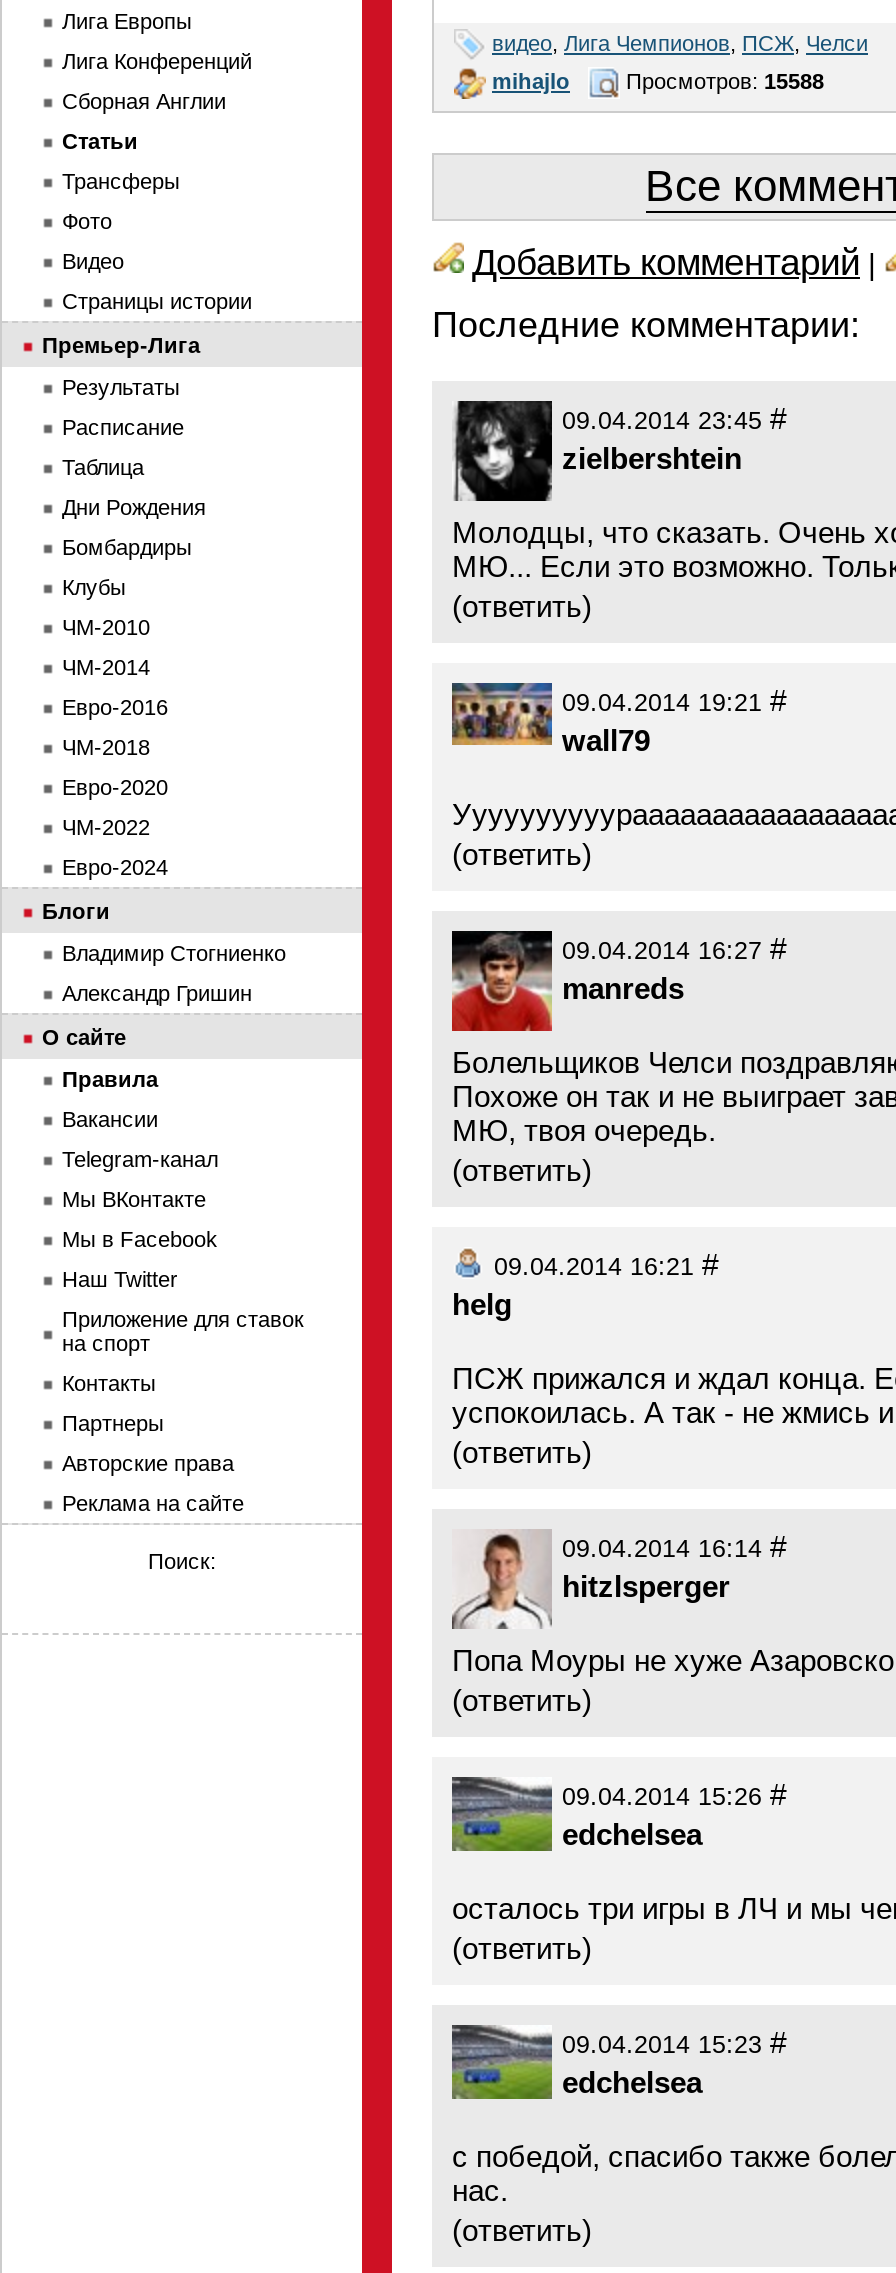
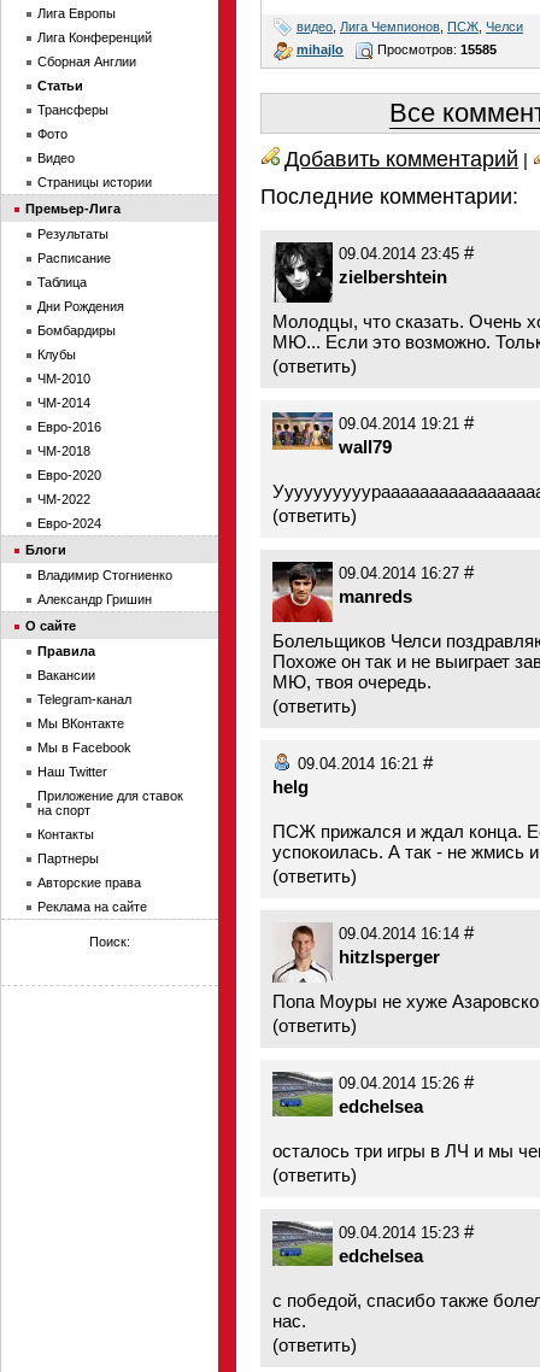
- Просмотров: 15588
+ Просмотров: 15585
